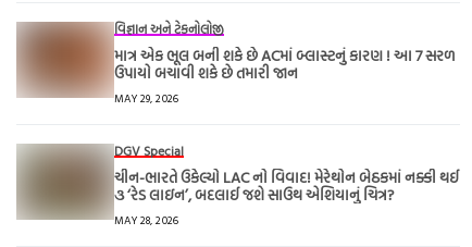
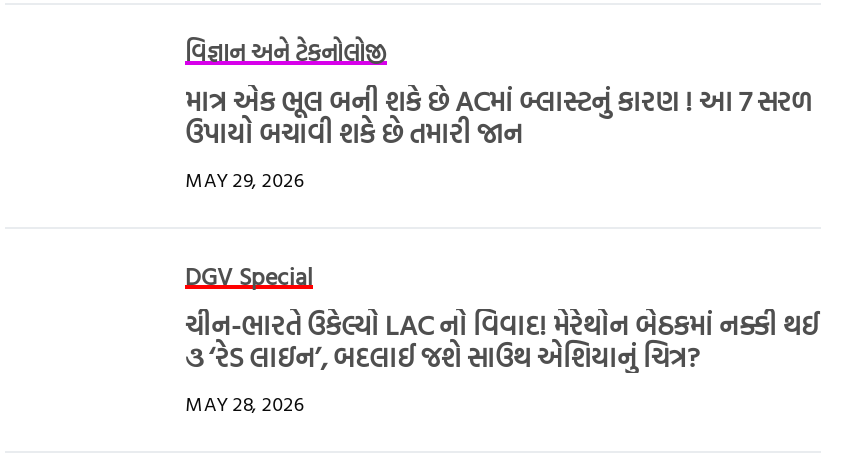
- [image]

- [image]
